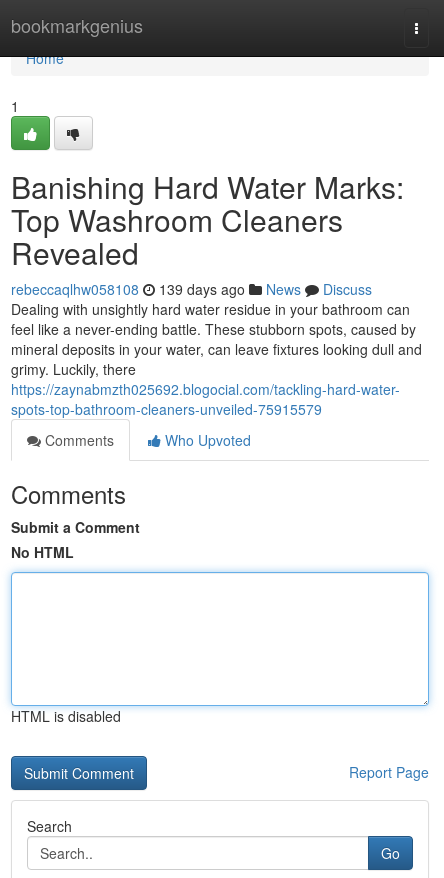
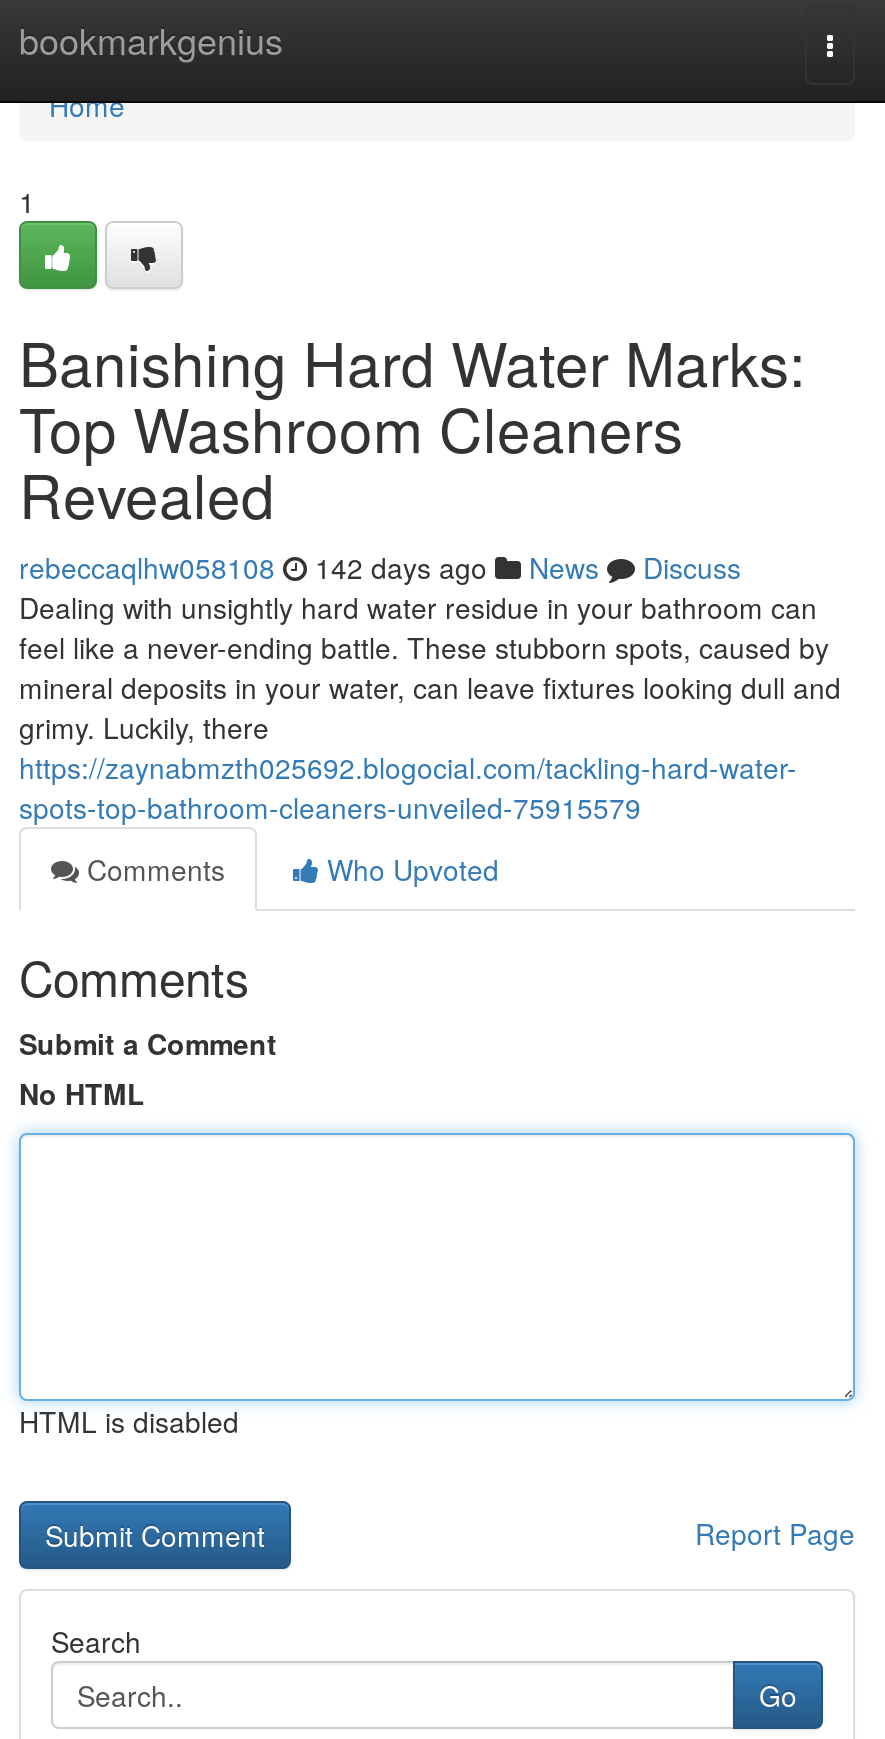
- rebeccaqlhw058108 139 days ago News Discuss
+ rebeccaqlhw058108 142 days ago News Discuss
